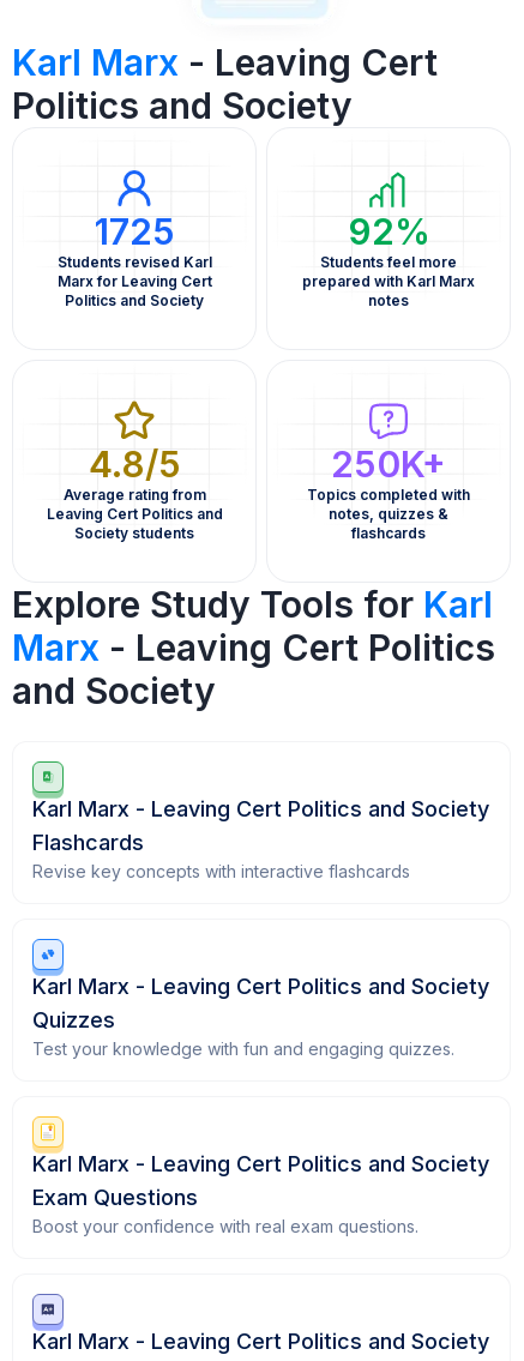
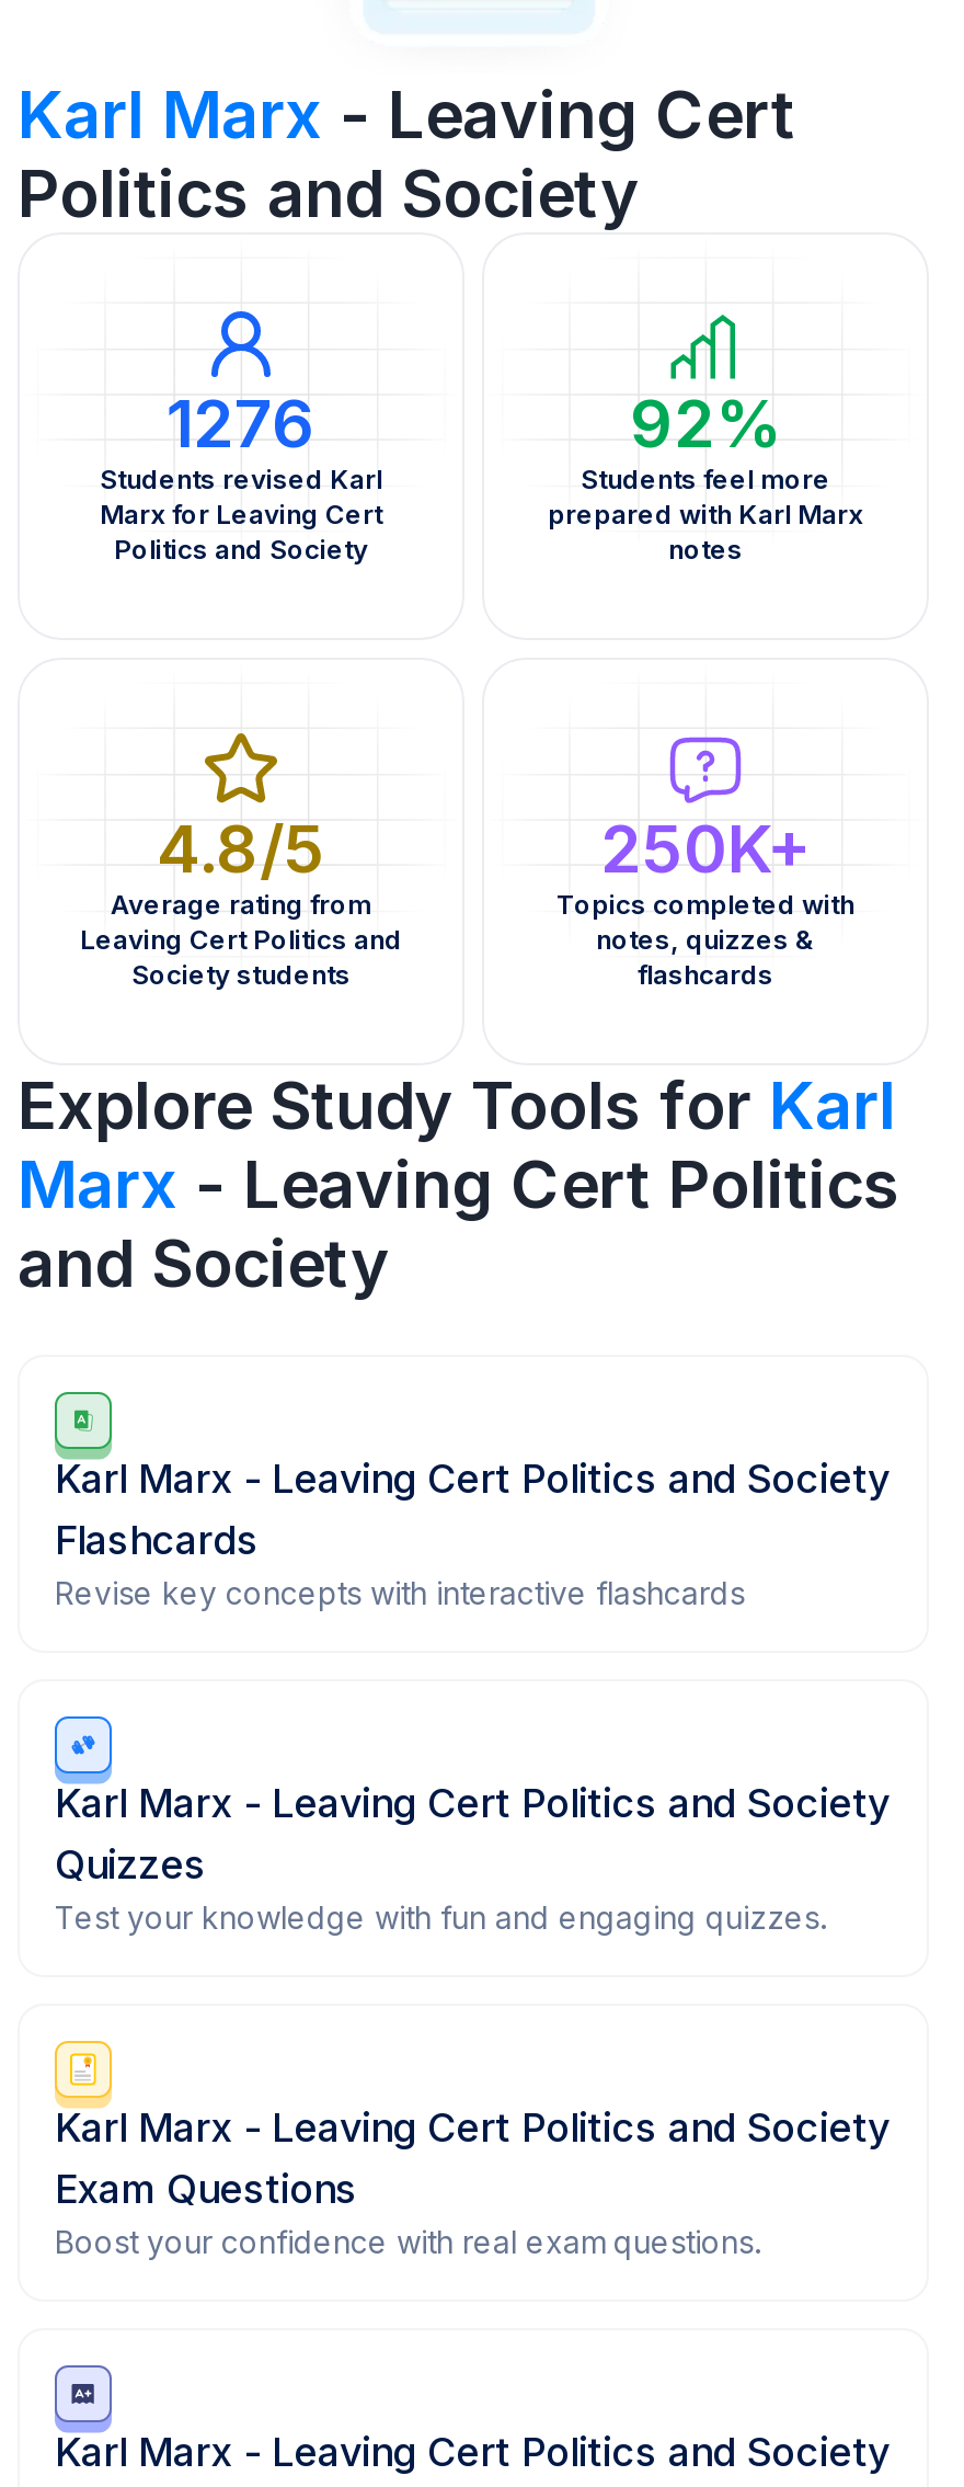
- 1725
+ 1276
